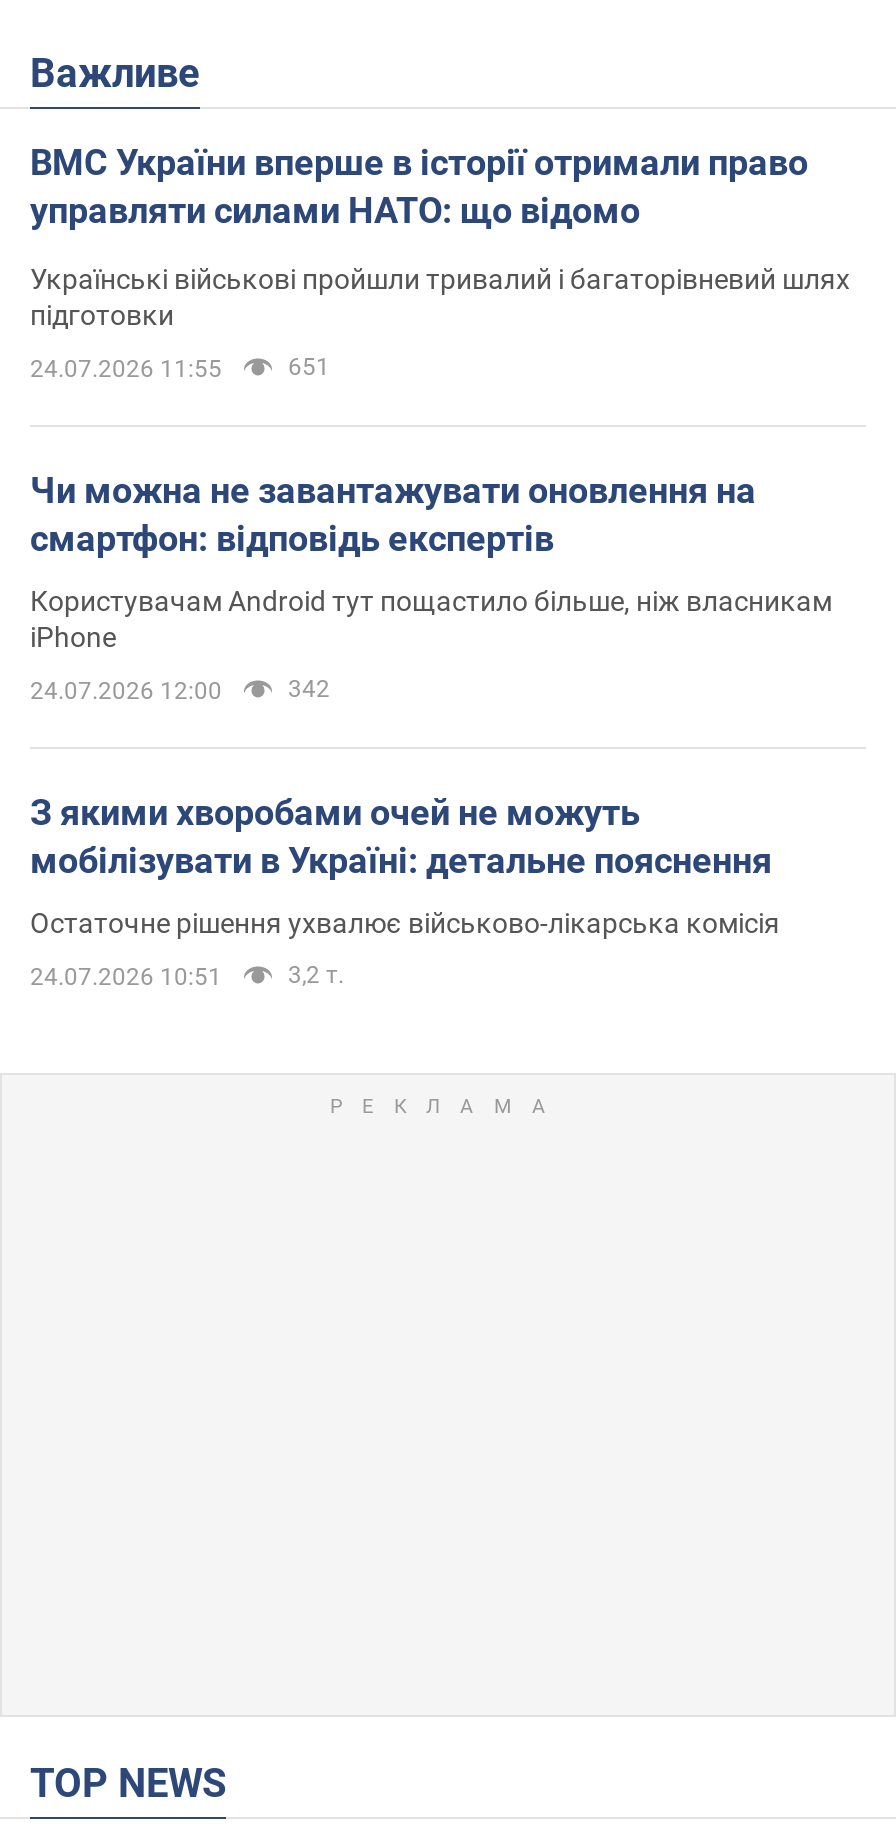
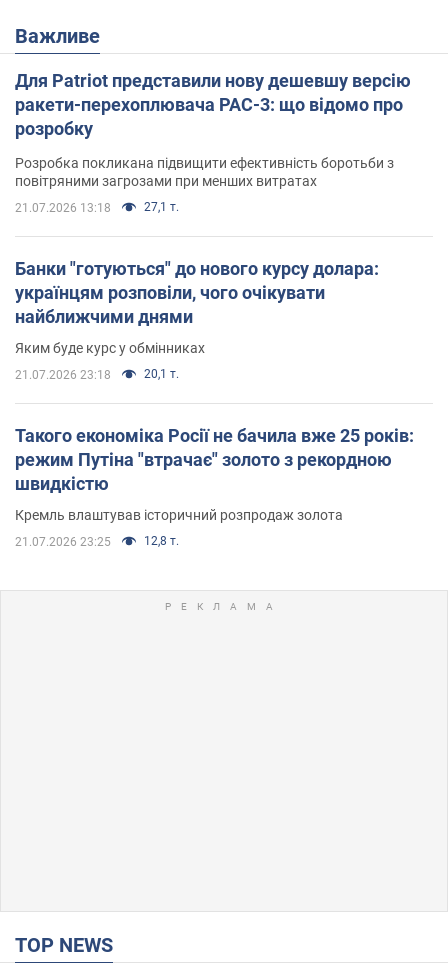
- ВМС України вперше в історії отримали право
- управляти силами НАТО: що відомо
+ Для Patriot представили нову дешевшу версію
+ ракети-перехоплювача PAC-3: що відомо про
+ розробку

- Українські військові пройшли тривалий і багаторівневий шлях
- підготовки
+ Розробка покликана підвищити ефективність боротьби з
+ повітряними загрозами при менших витратах

- 24.07.2026 11:55
- 651
+ 21.07.2026 13:18
+ 27,1 т.

- Чи можна не завантажувати оновлення на
- смартфон: відповідь експертів
+ Банки "готуються" до нового курсу долара:
+ українцям розповіли, чого очікувати
+ найближчими днями

- Користувачам Android тут пощастило більше, ніж власникам
- iPhone
+ Яким буде курс у обмінниках

- 24.07.2026 12:00
- 342
+ 21.07.2026 23:18
+ 20,1 т.

- З якими хворобами очей не можуть
- мобілізувати в Україні: детальне пояснення
+ Такого економіка Росії не бачила вже 25 років:
+ режим Путіна "втрачає" золото з рекордною
+ швидкістю

- Остаточне рішення ухвалює військово-лікарська комісія
+ Кремль влаштував історичний розпродаж золота

- 24.07.2026 10:51
- 3,2 т.
+ 21.07.2026 23:25
+ 12,8 т.
